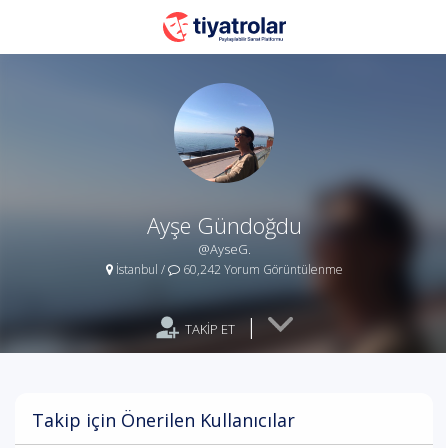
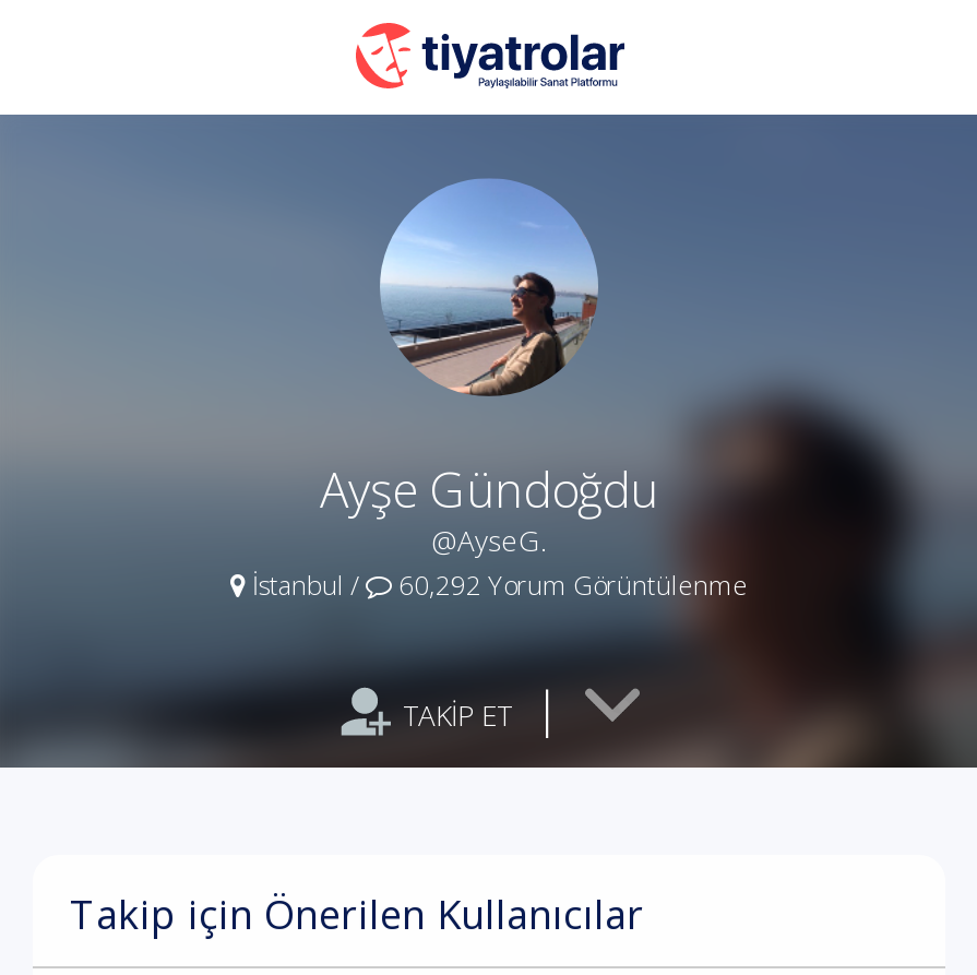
- 60,242 Yorum Görüntülenme
+ 60,292 Yorum Görüntülenme
